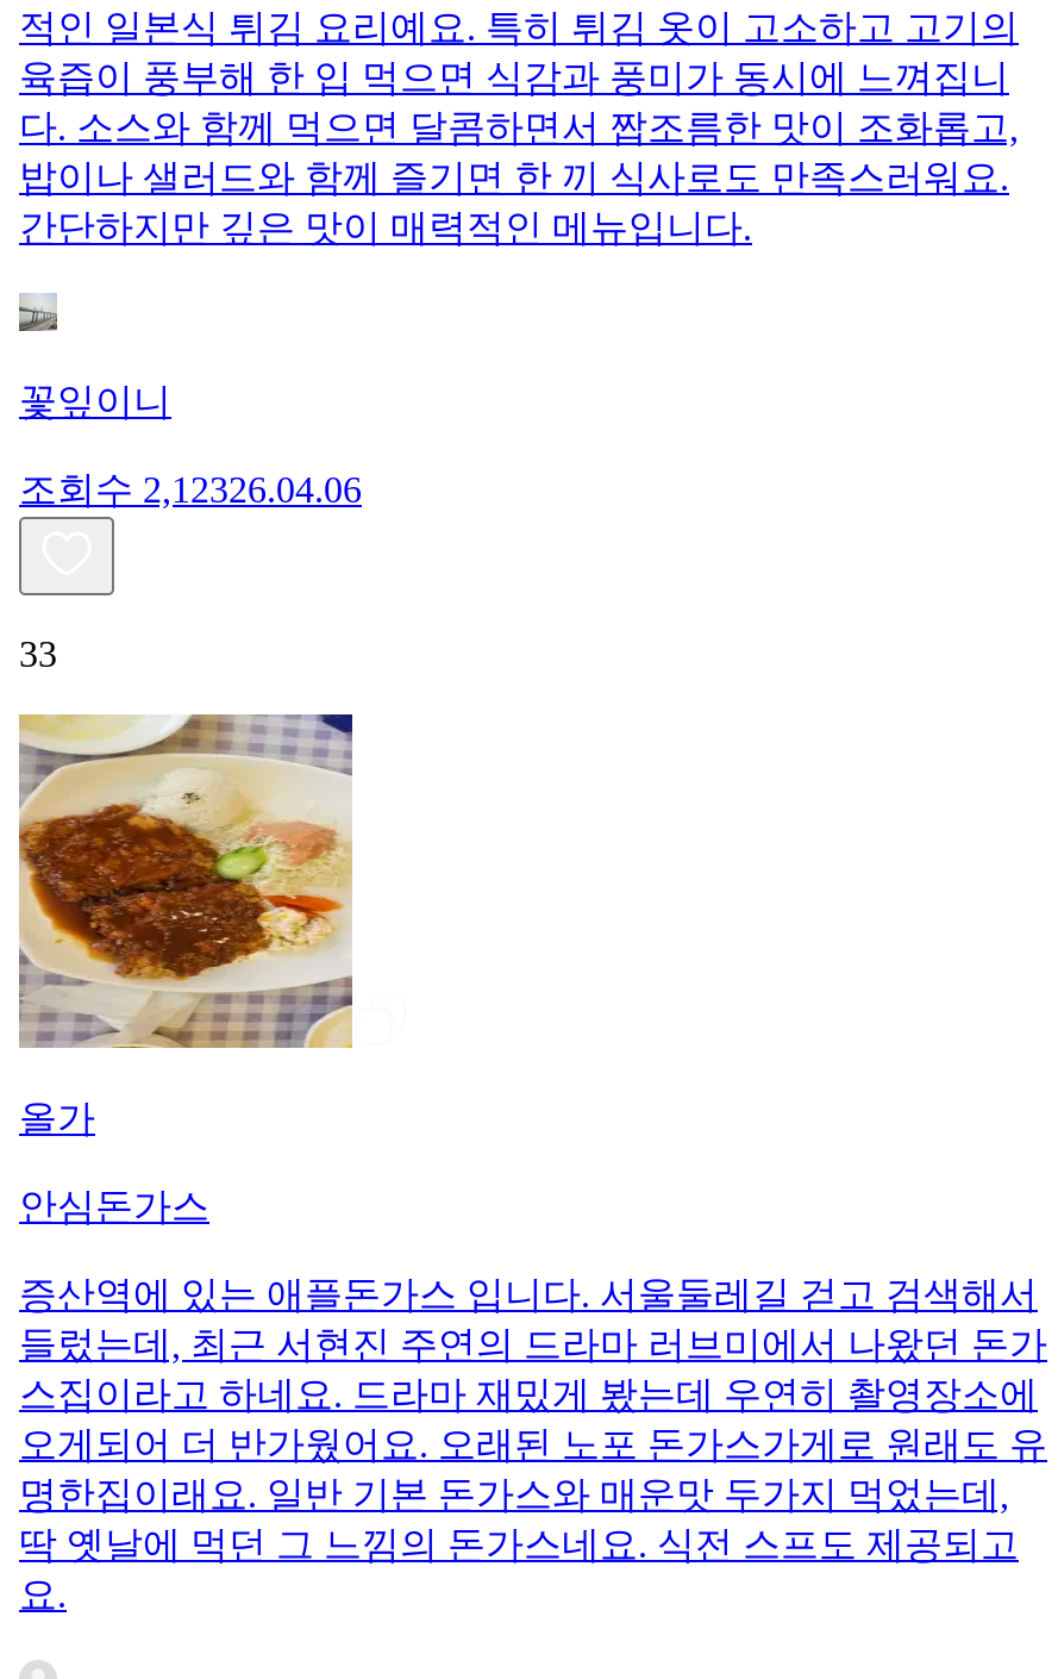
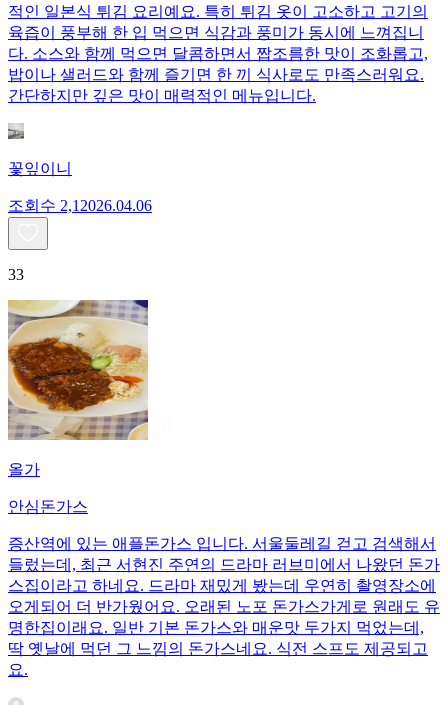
- 조회수 2,12326.04.06
+ 조회수 2,12026.04.06
